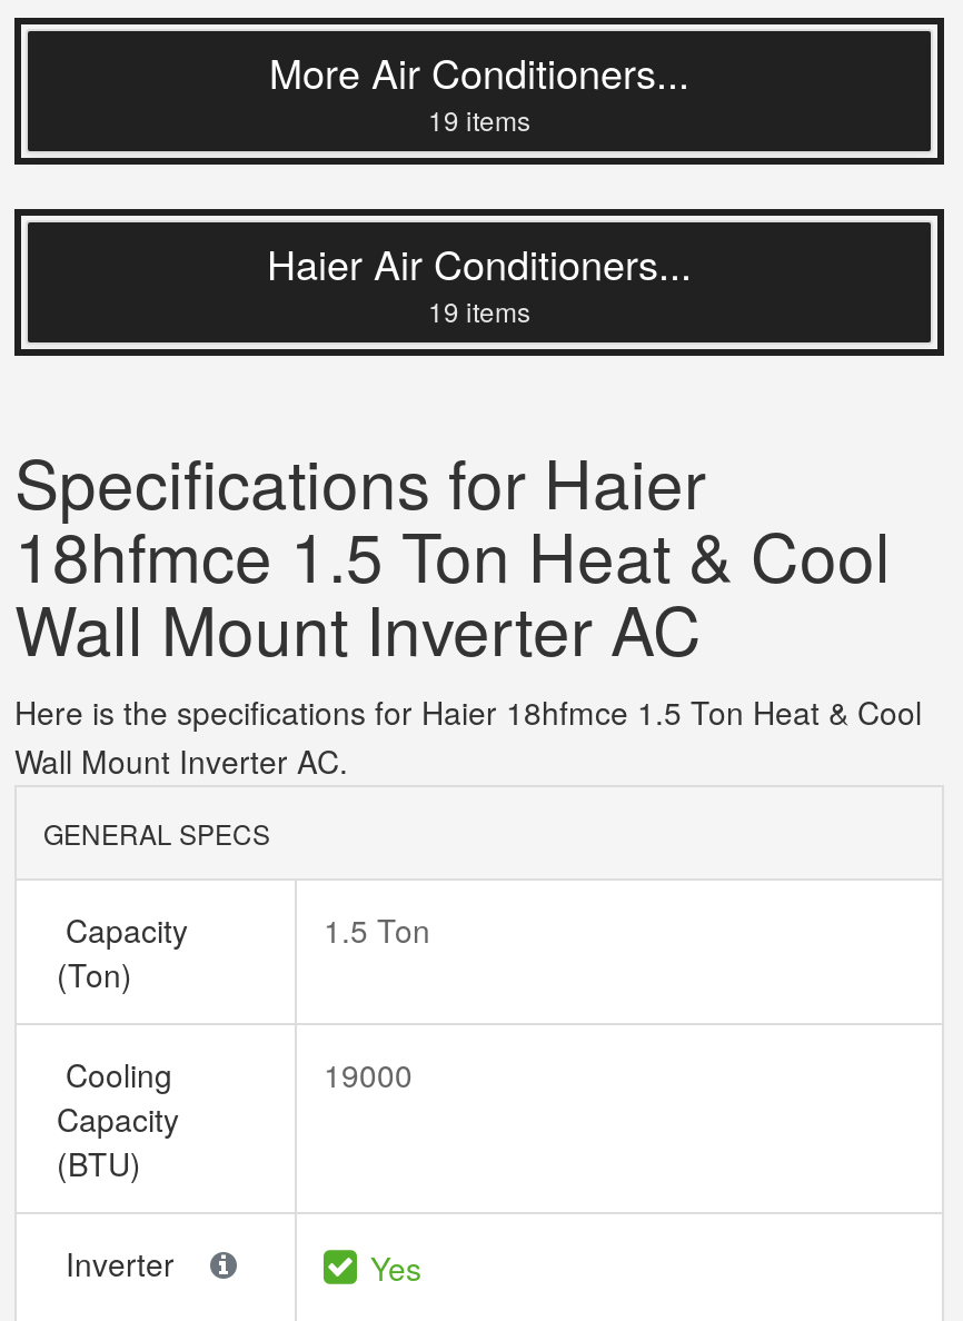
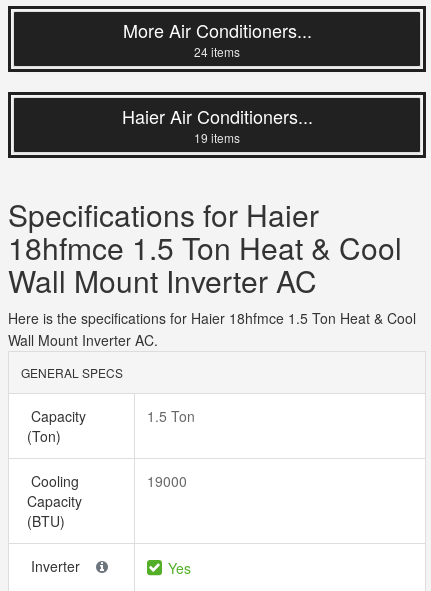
- 19 items
+ 24 items
